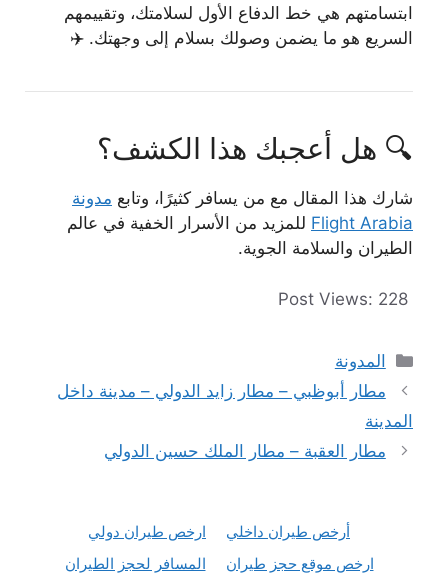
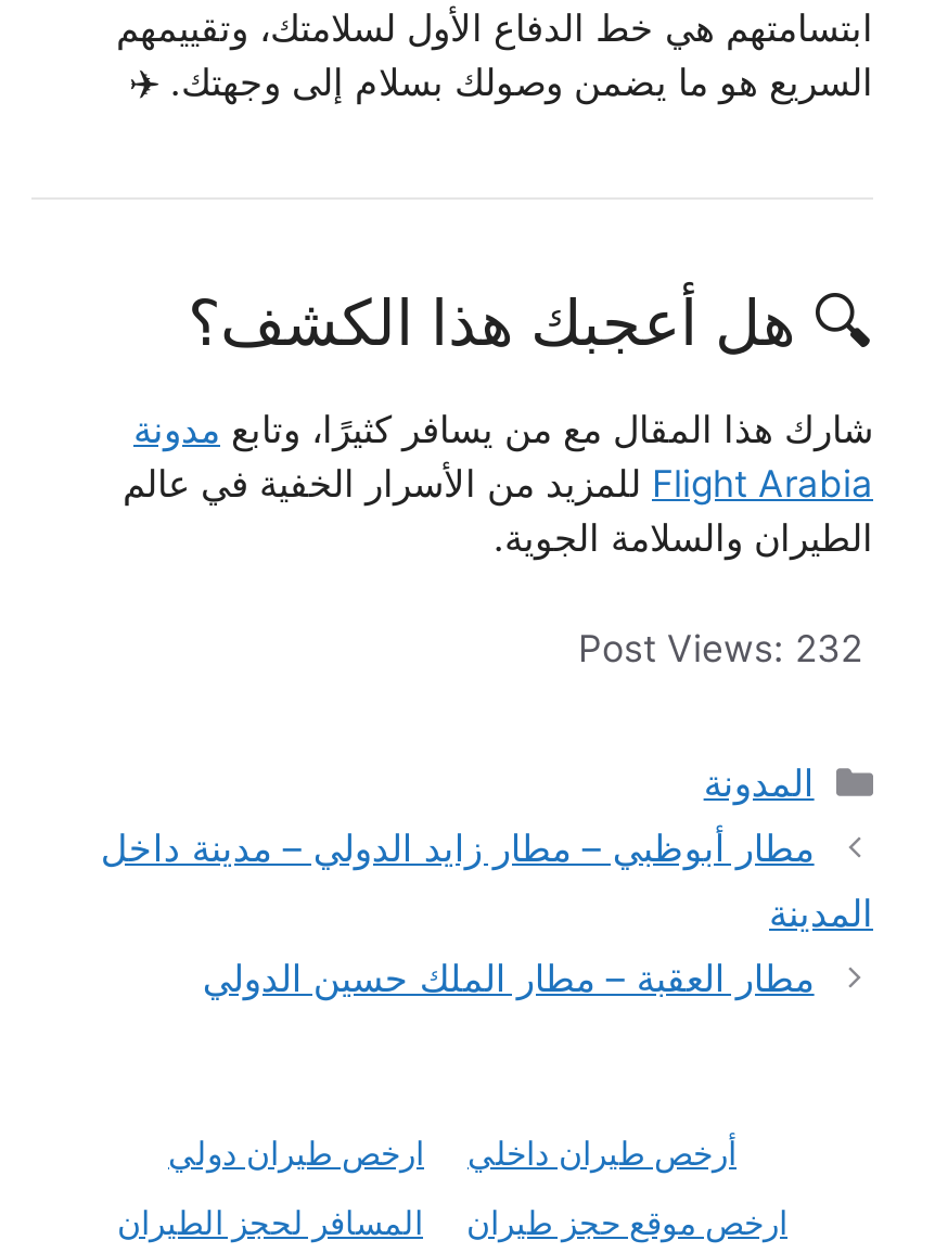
- Post Views: 228
+ Post Views: 232
